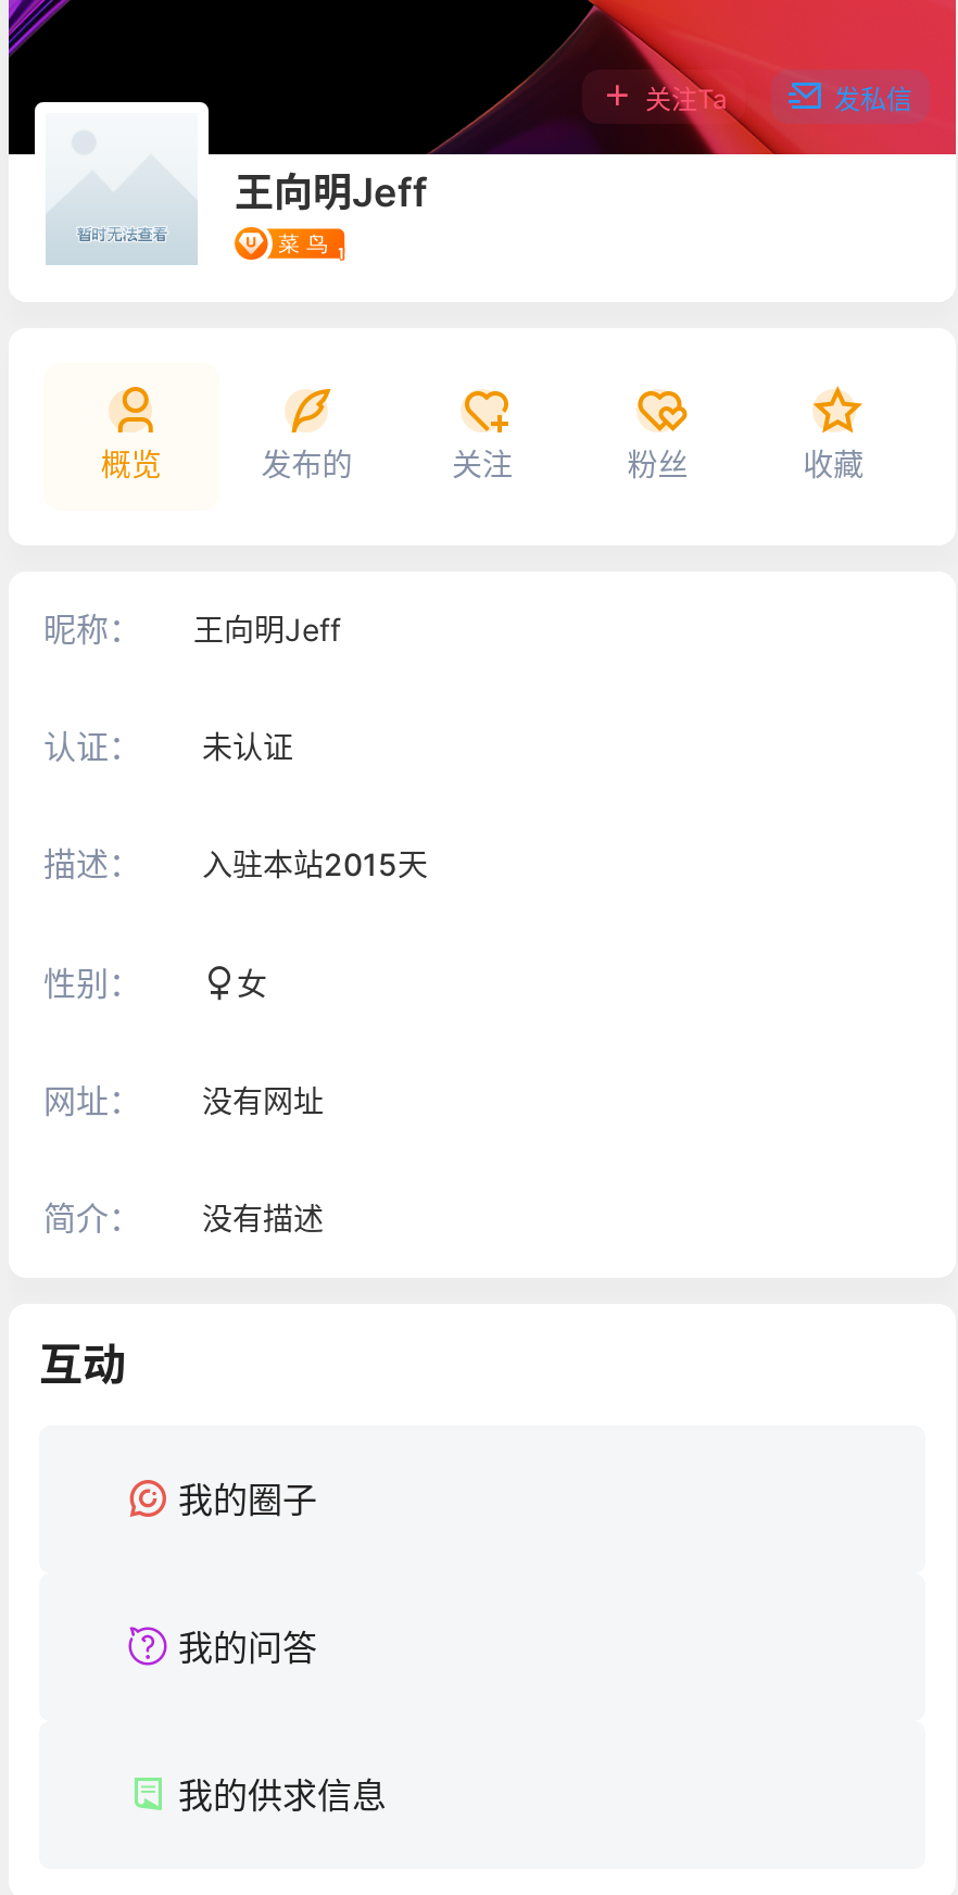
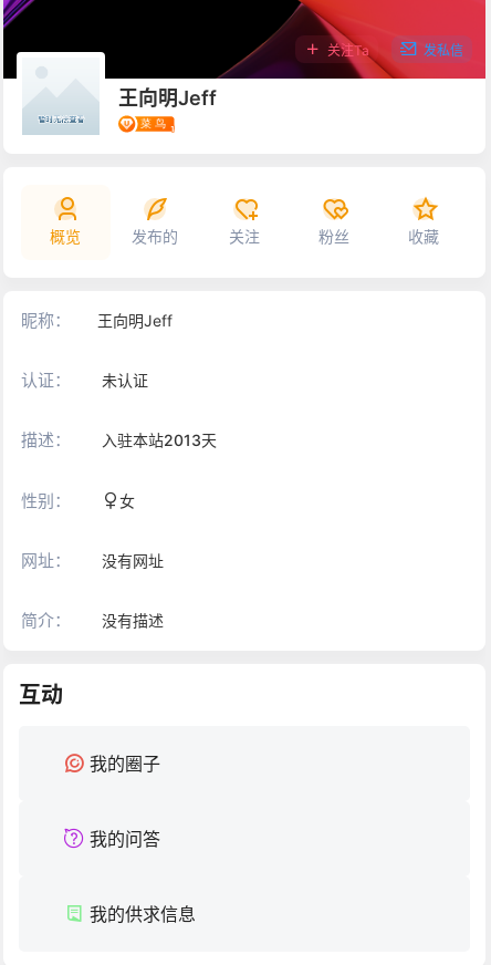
- 描述： 入驻本站2015天
+ 描述： 入驻本站2013天
